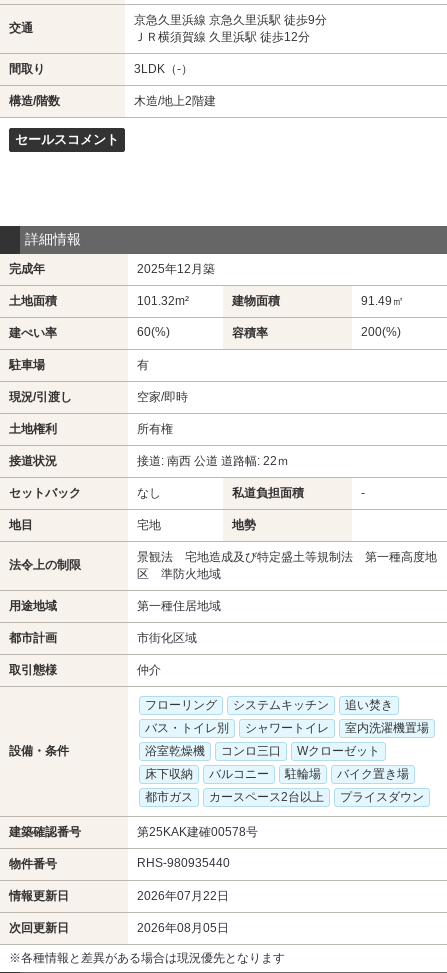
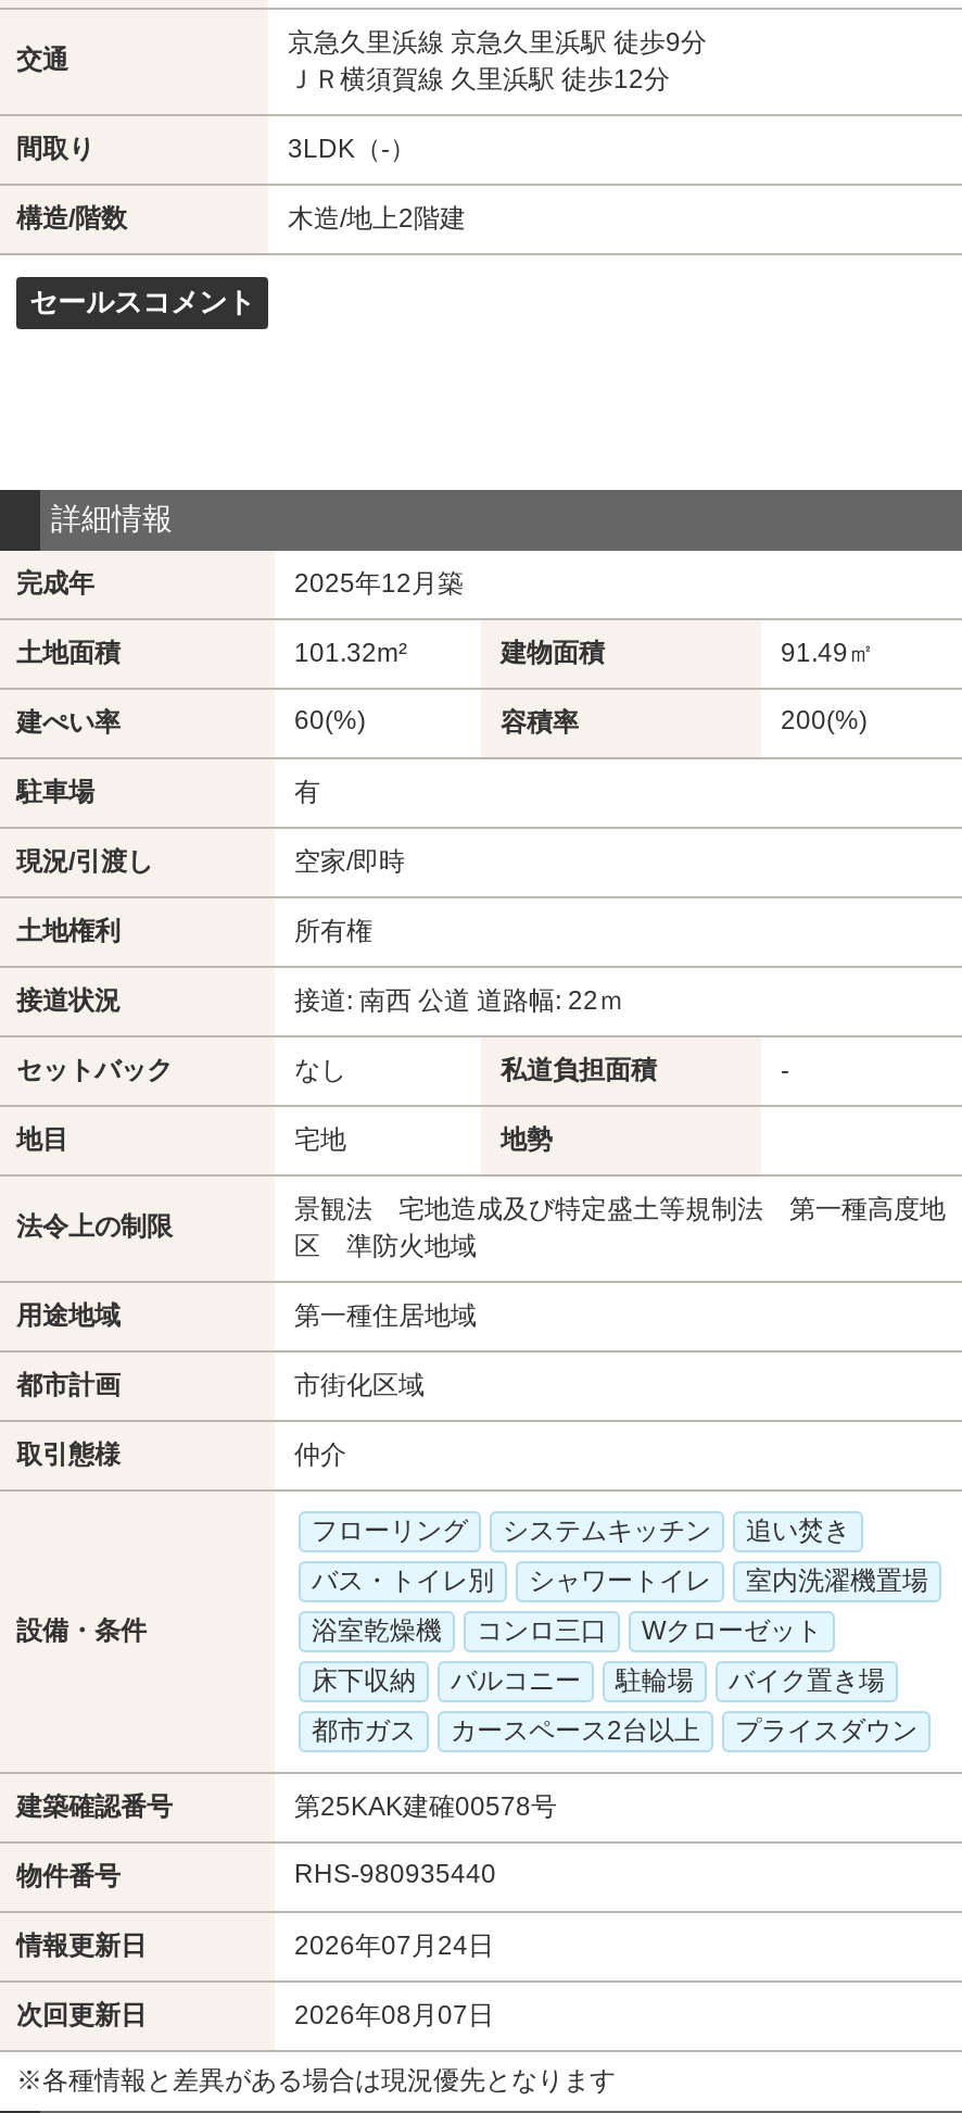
- 2026年07月22日
+ 2026年07月24日

- 2026年08月05日
+ 2026年08月07日
